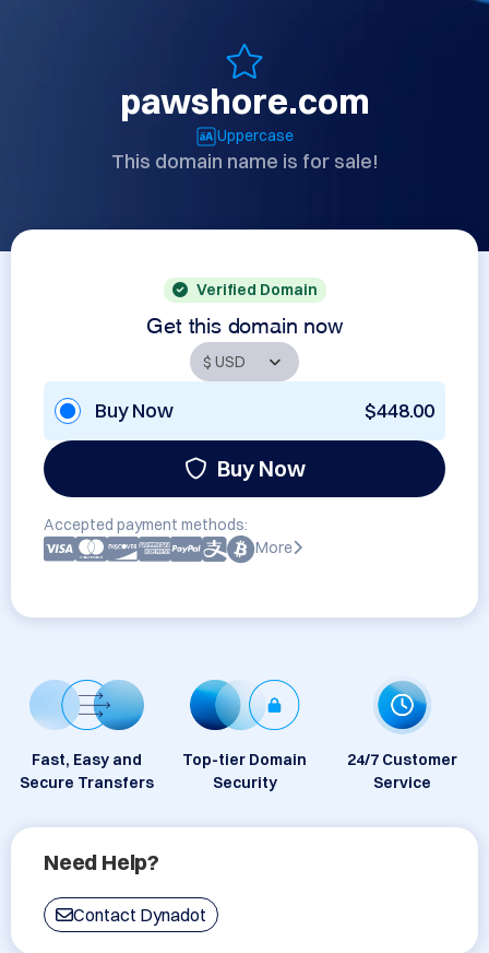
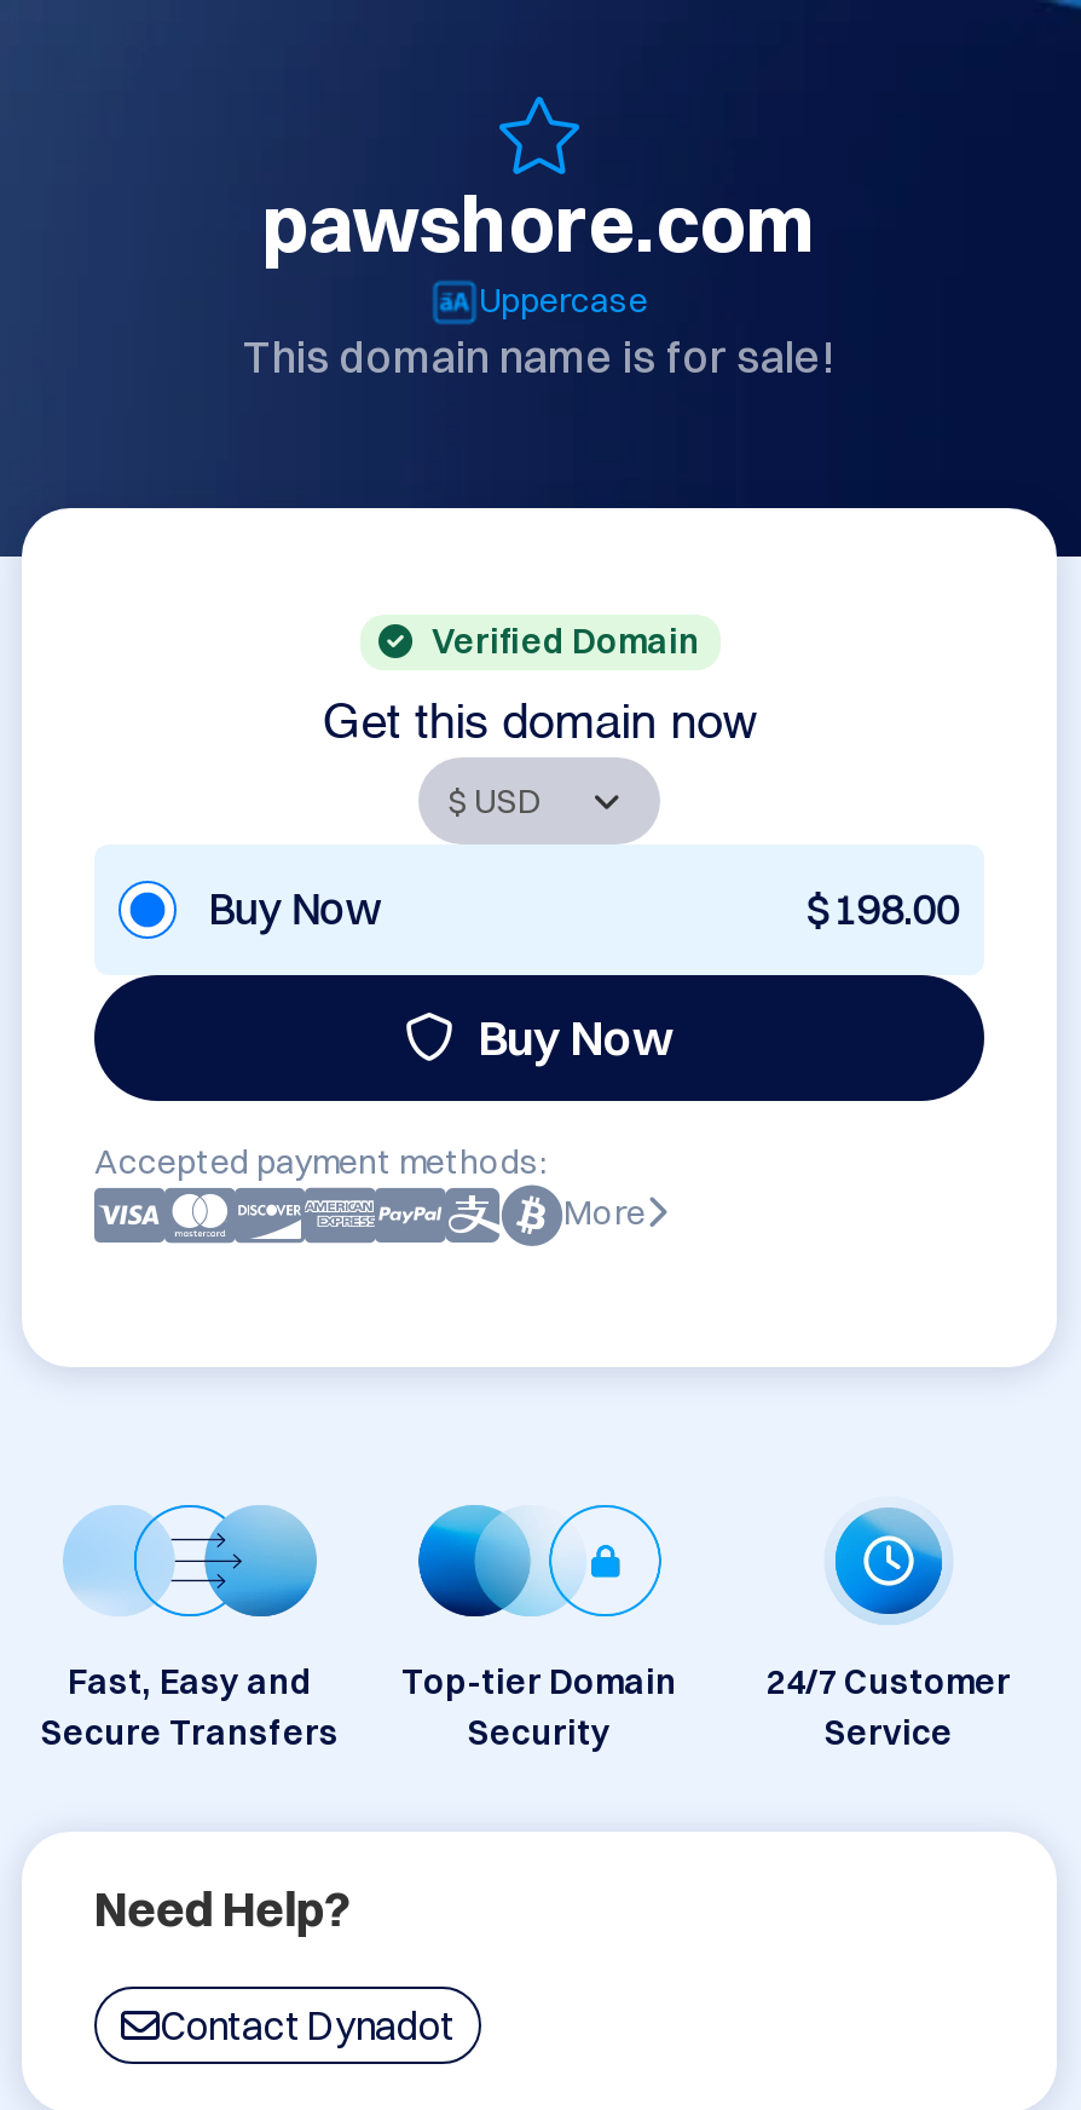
- $448.00
+ $198.00
